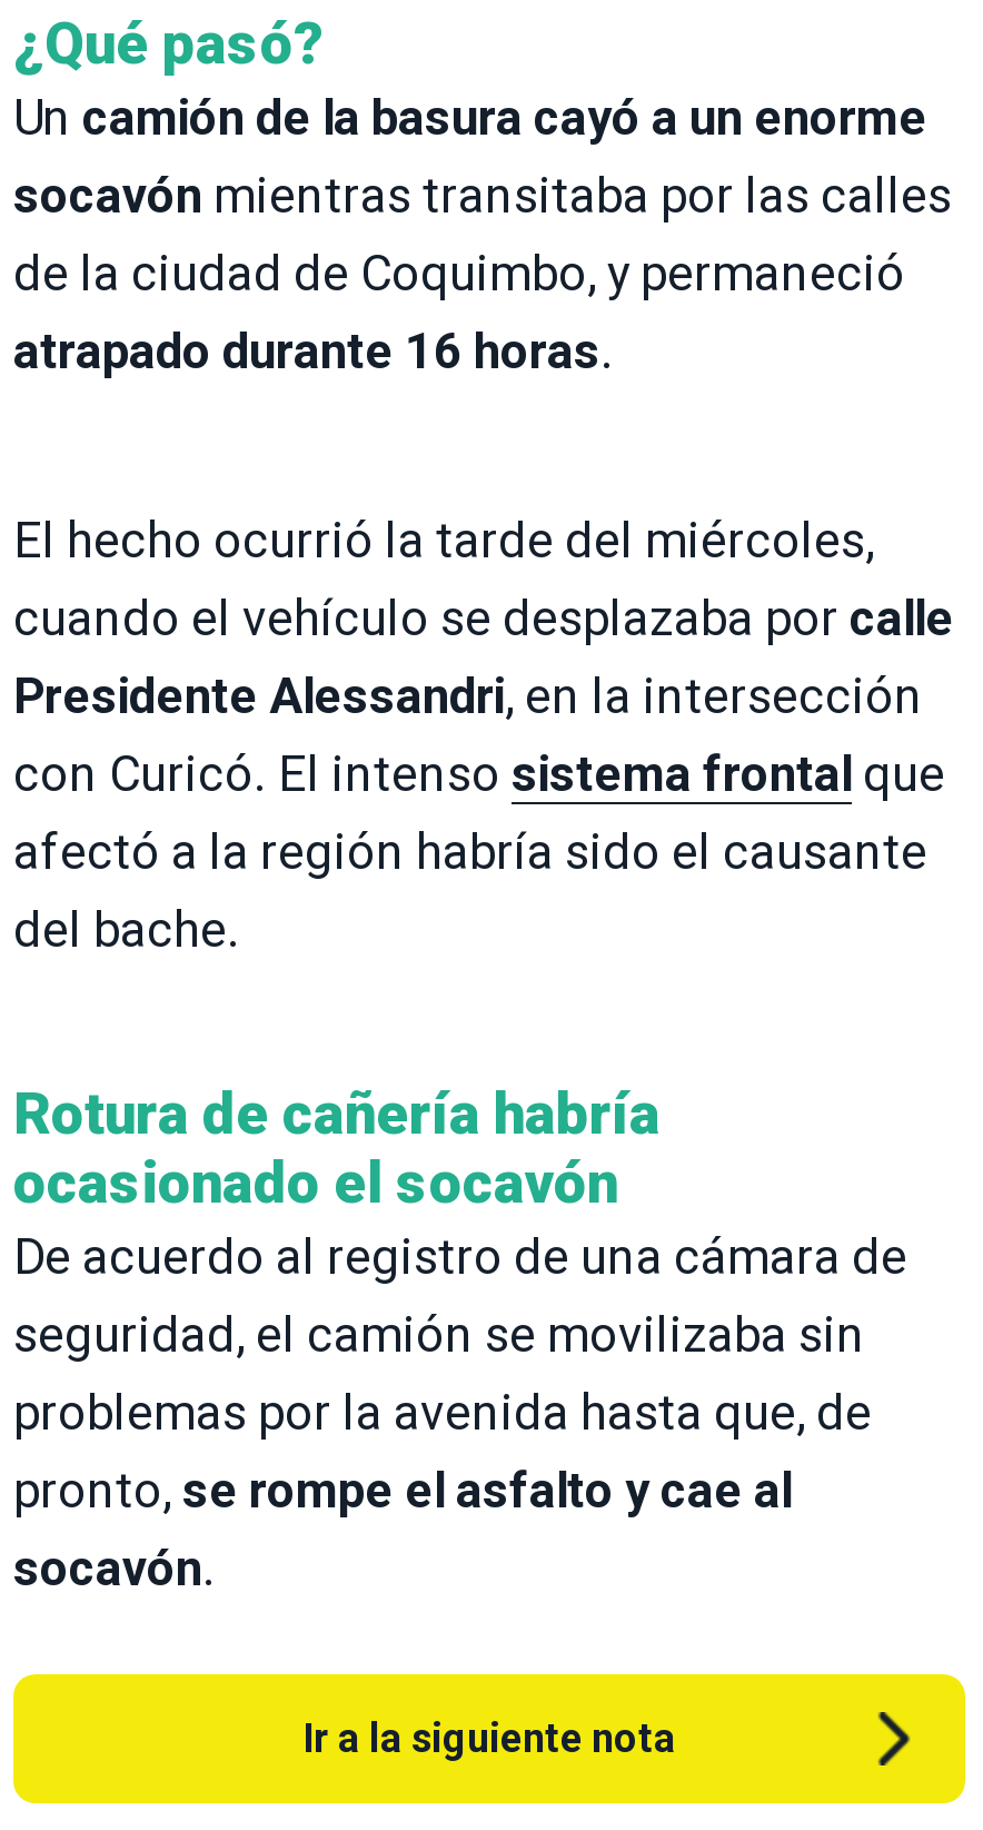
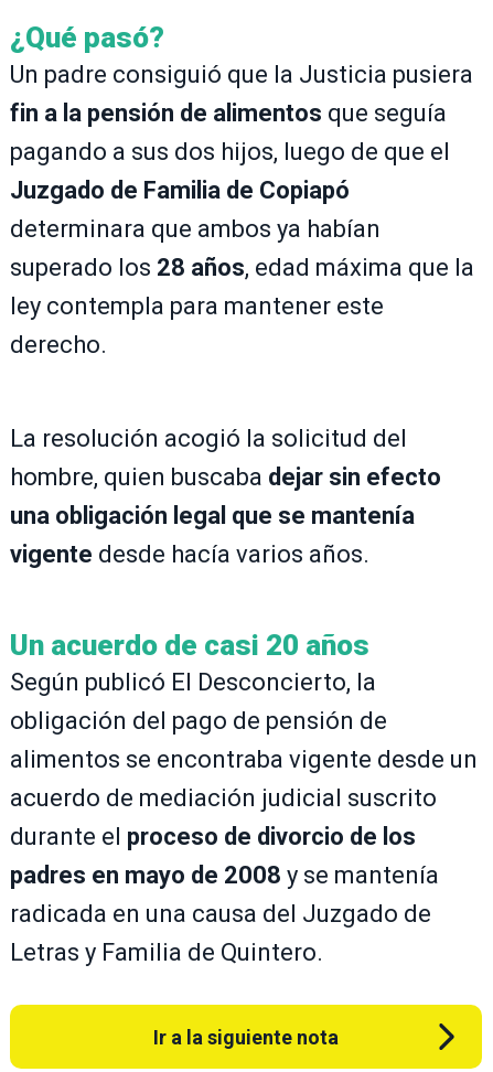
- Un camión de la basura cayó a un enorme
- socavón mientras transitaba por las calles
- de la ciudad de Coquimbo, y permaneció
- atrapado durante 16 horas.
+ Un padre consiguió que la Justicia pusiera
+ fin a la pensión de alimentos que seguía
+ pagando a sus dos hijos, luego de que el
+ Juzgado de Familia de Copiapó
+ determinara que ambos ya habían
+ superado los 28 años, edad máxima que la
+ ley contempla para mantener este
+ derecho.

- El hecho ocurrió la tarde del miércoles,
- cuando el vehículo se desplazaba por calle
- Presidente Alessandri, en la intersección
- con Curicó. El intenso sistema frontal que
- afectó a la región habría sido el causante
- del bache.
+ La resolución acogió la solicitud del
+ hombre, quien buscaba dejar sin efecto
+ una obligación legal que se mantenía
+ vigente desde hacía varios años.

- Rotura de cañería habría
- ocasionado el socavón
- De acuerdo al registro de una cámara de
- seguridad, el camión se movilizaba sin
- problemas por la avenida hasta que, de
- pronto, se rompe el asfalto y cae al
- socavón.
+ Un acuerdo de casi 20 años
+ Según publicó El Desconcierto, la
+ obligación del pago de pensión de
+ alimentos se encontraba vigente desde un
+ acuerdo de mediación judicial suscrito
+ durante el proceso de divorcio de los
+ padres en mayo de 2008 y se mantenía
+ radicada en una causa del Juzgado de
+ Letras y Familia de Quintero.
